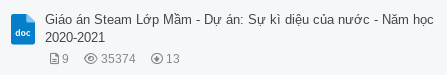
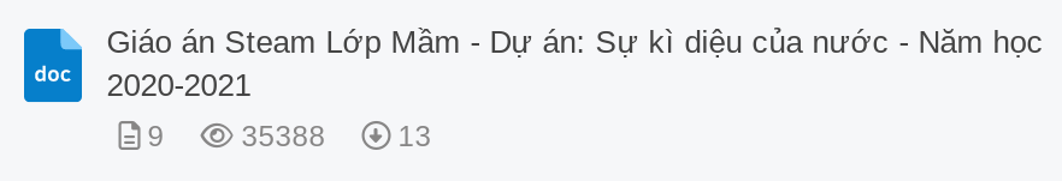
- 35374
+ 35388
